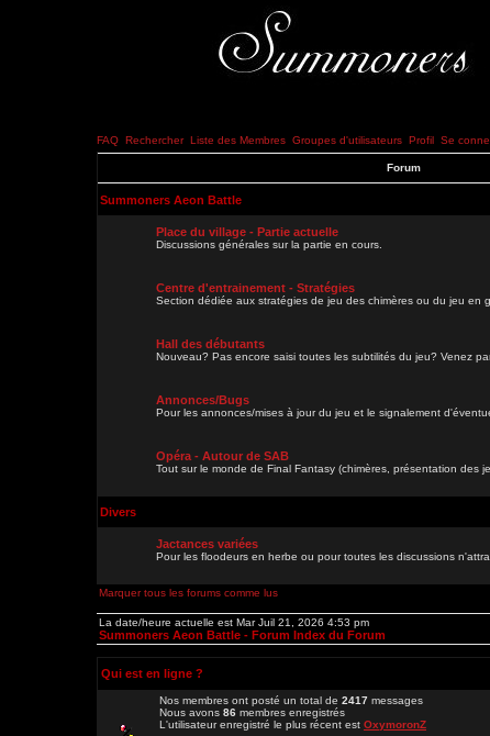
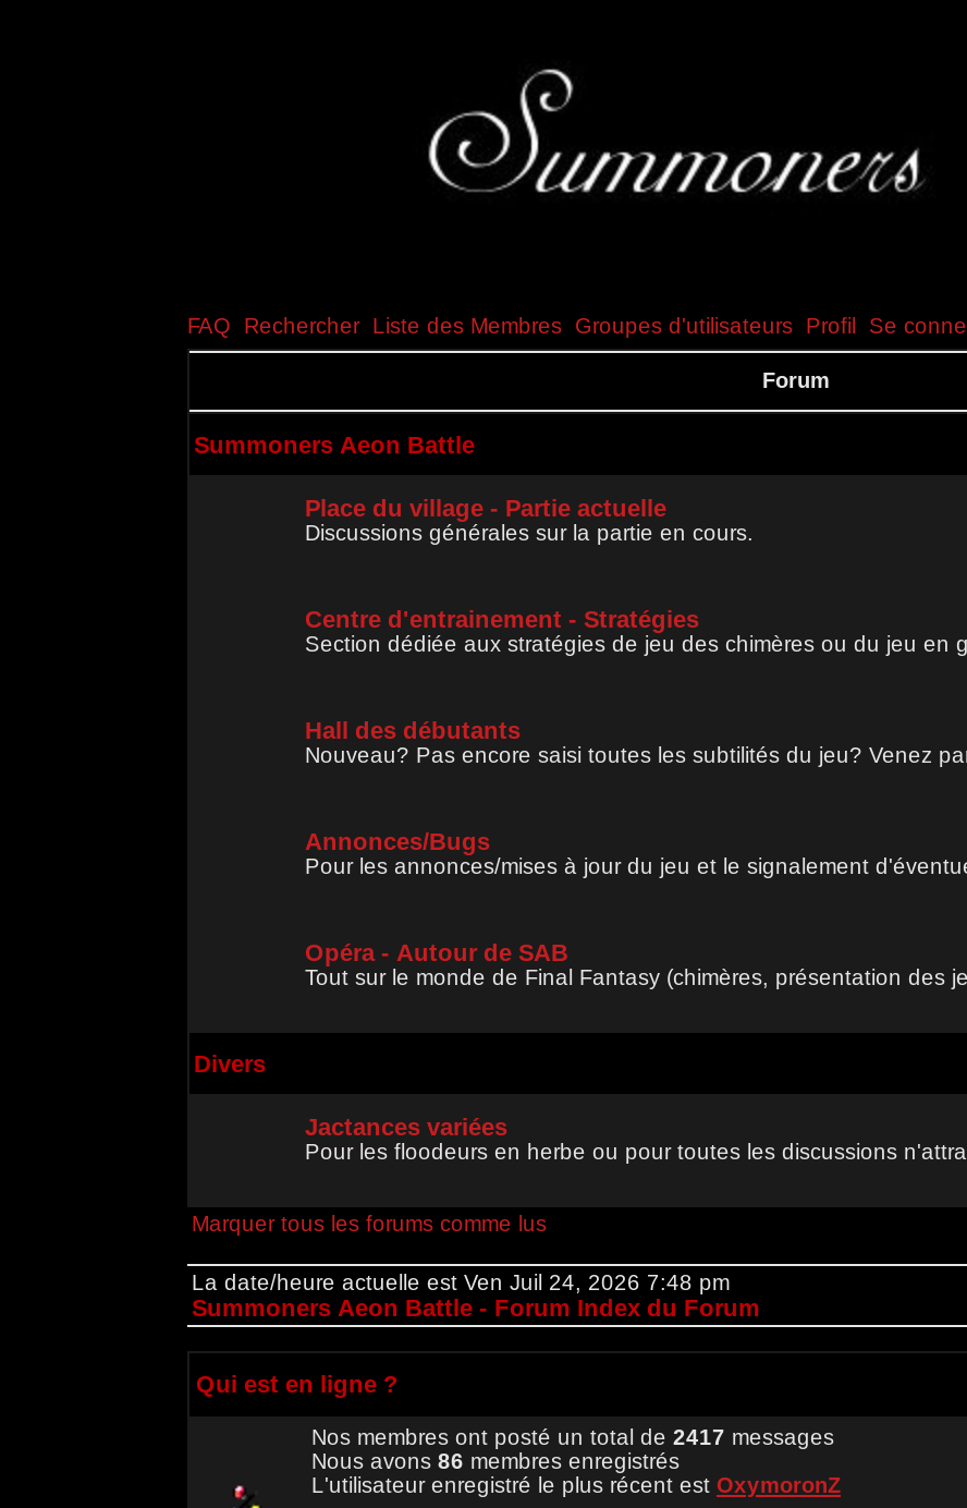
- La date/heure actuelle est Mar Juil 21, 2026 4:53 pm
+ La date/heure actuelle est Ven Juil 24, 2026 7:48 pm
